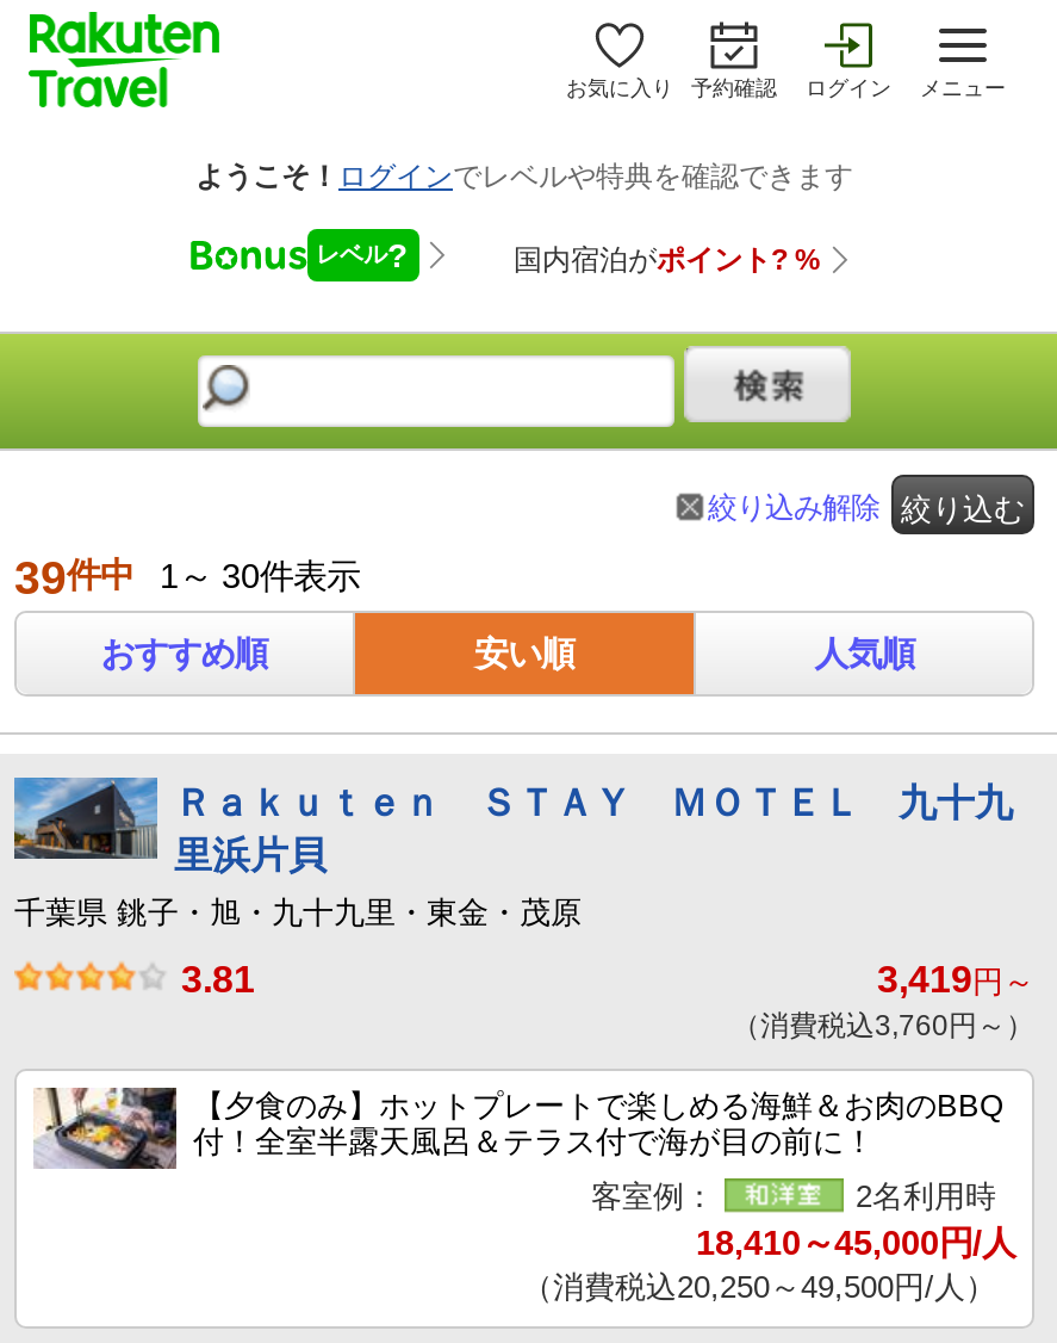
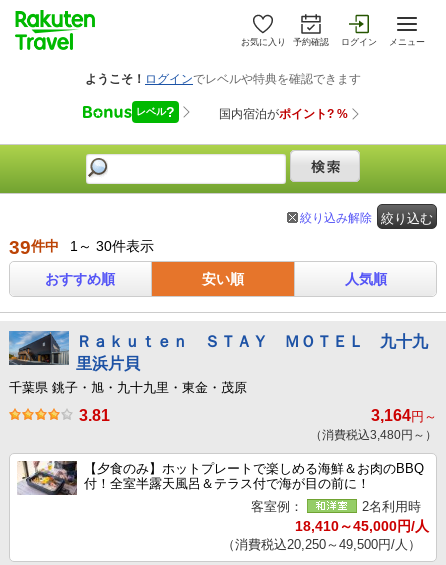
- 3,419円～
+ 3,164円～

- （消費税込3,760円～）
+ （消費税込3,480円～）
